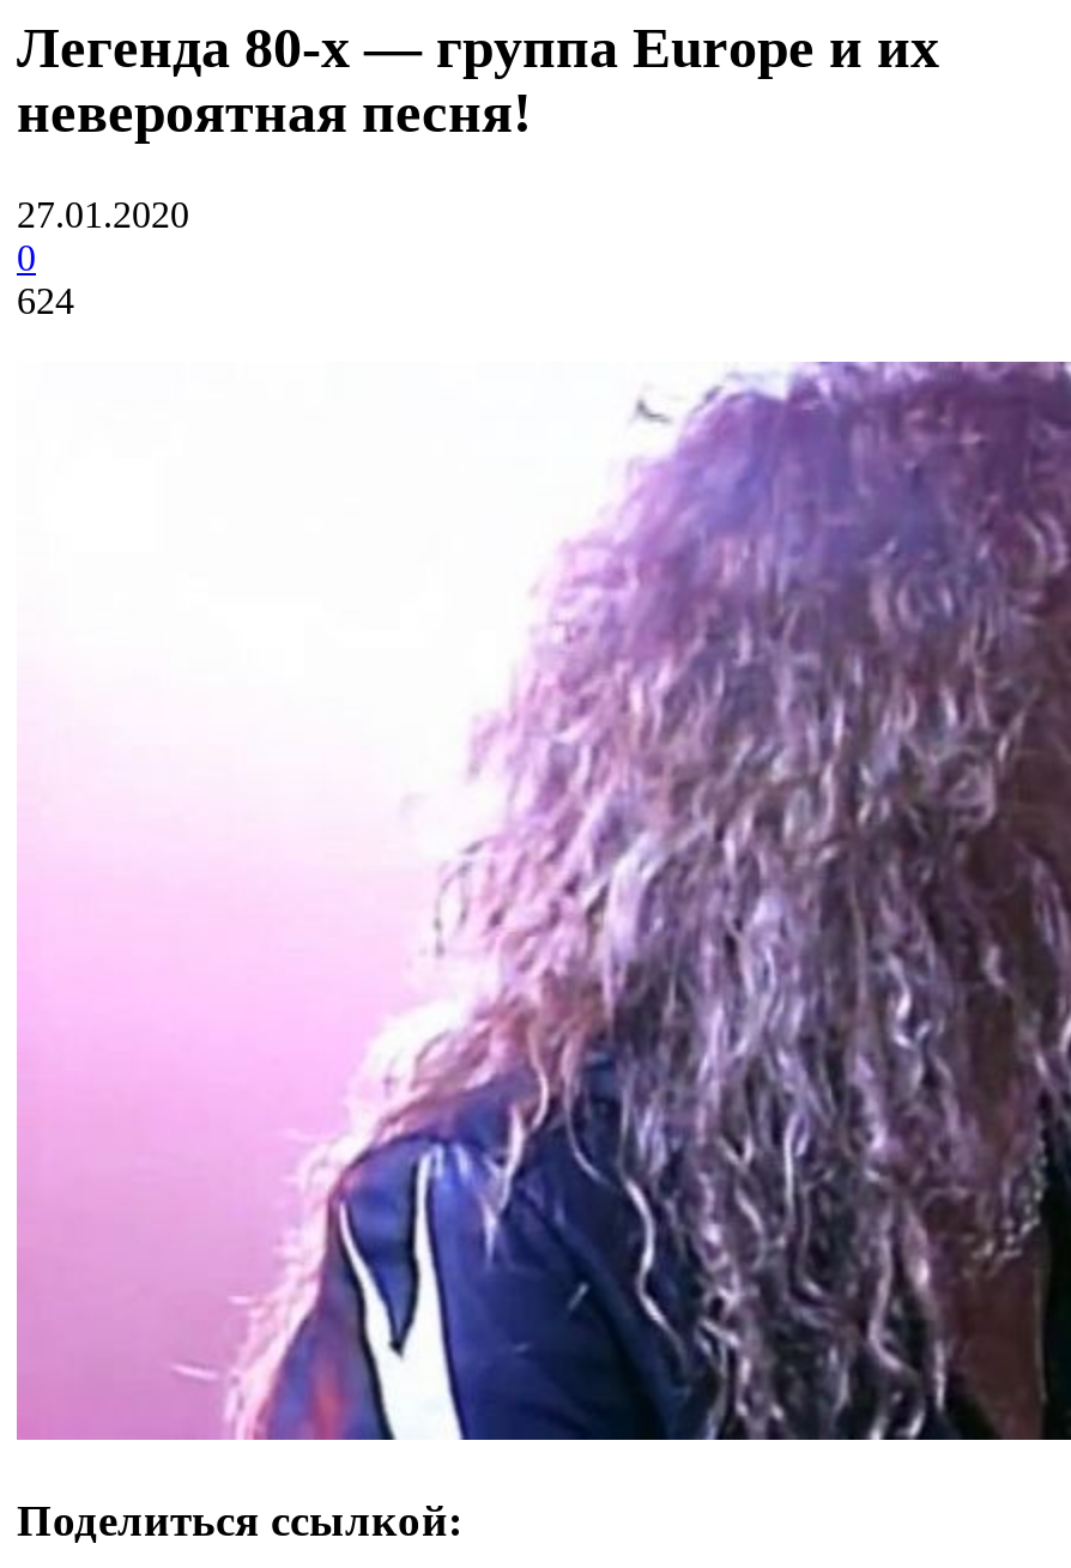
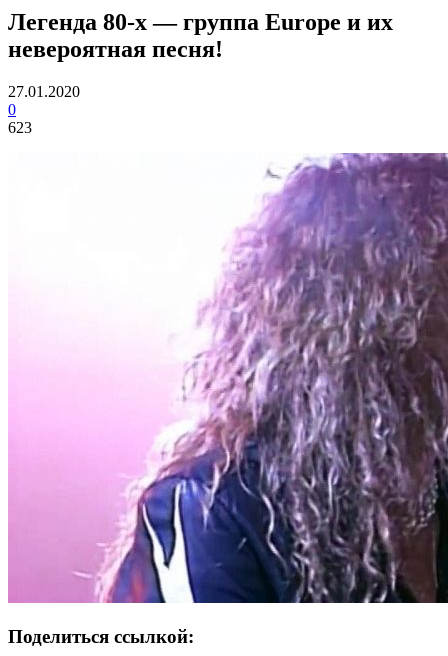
- 624
+ 623
